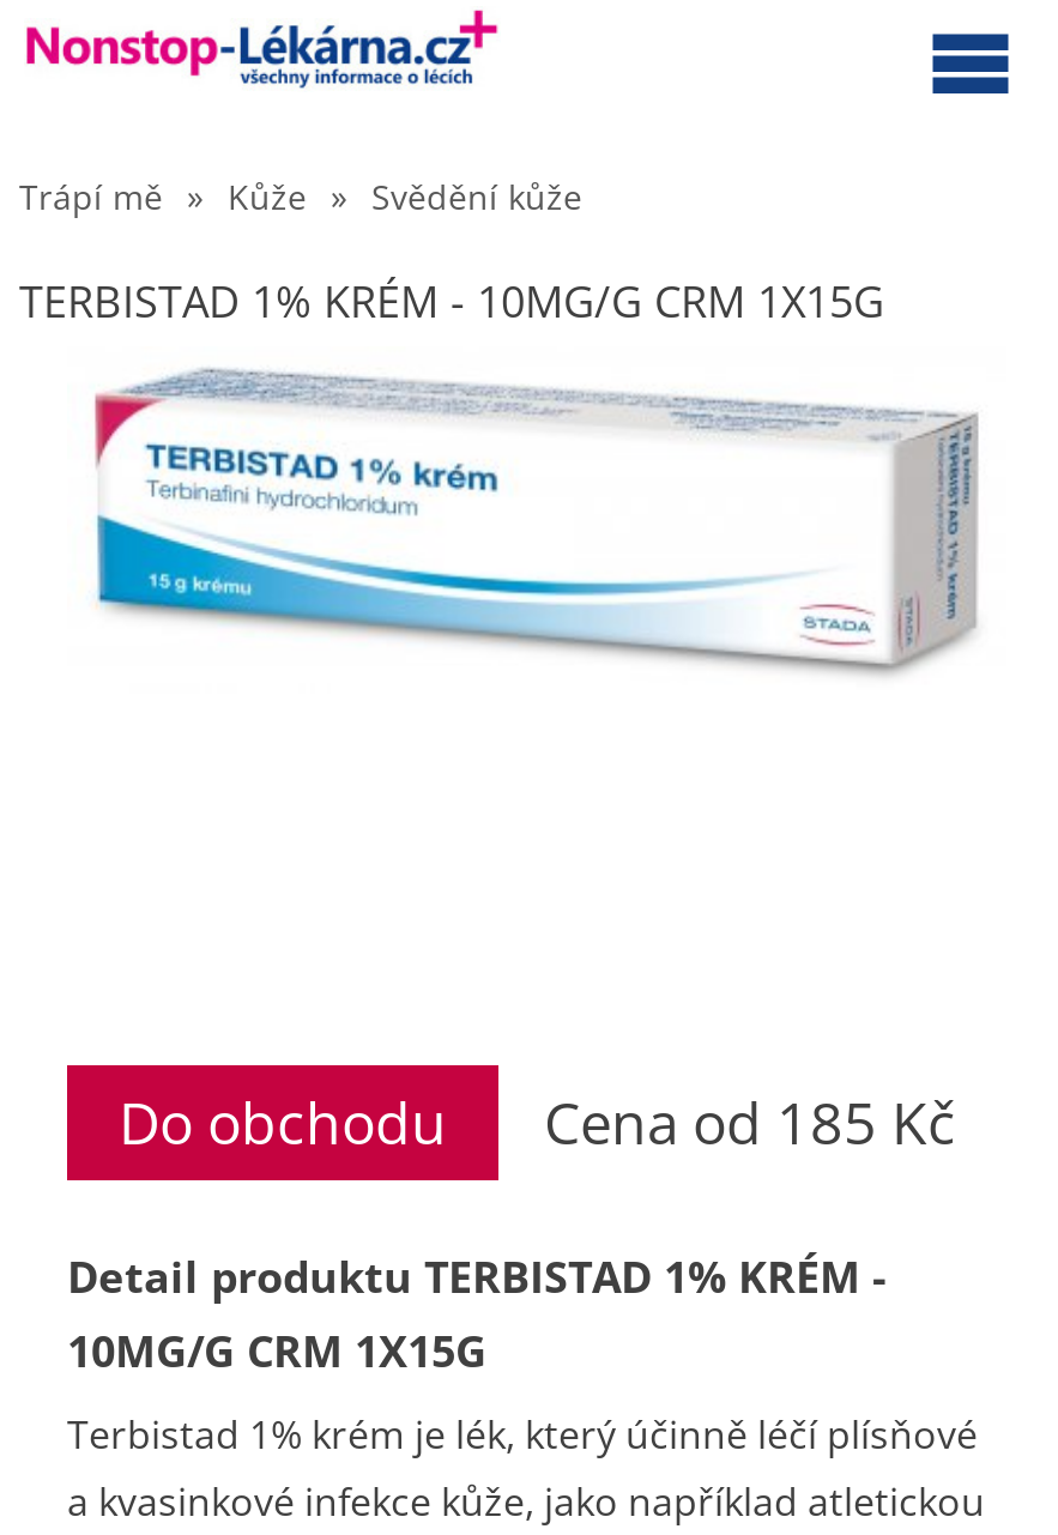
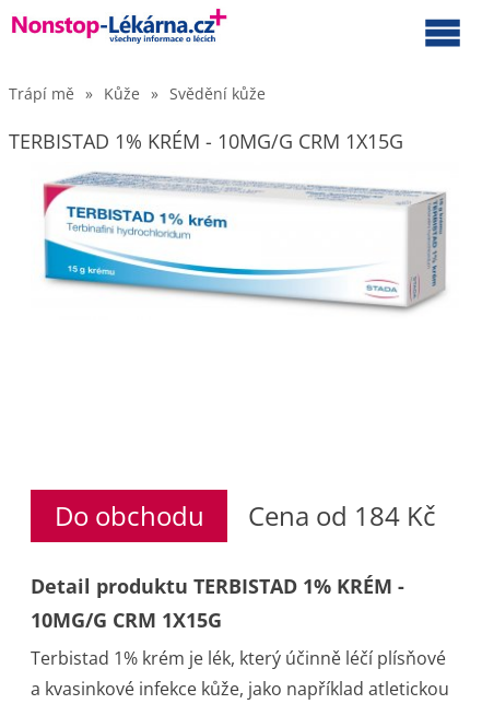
- Do obchodu Cena od 185 Kč
+ Do obchodu Cena od 184 Kč
